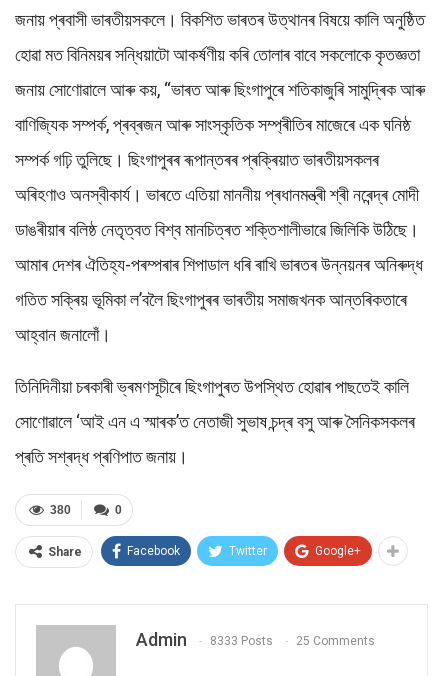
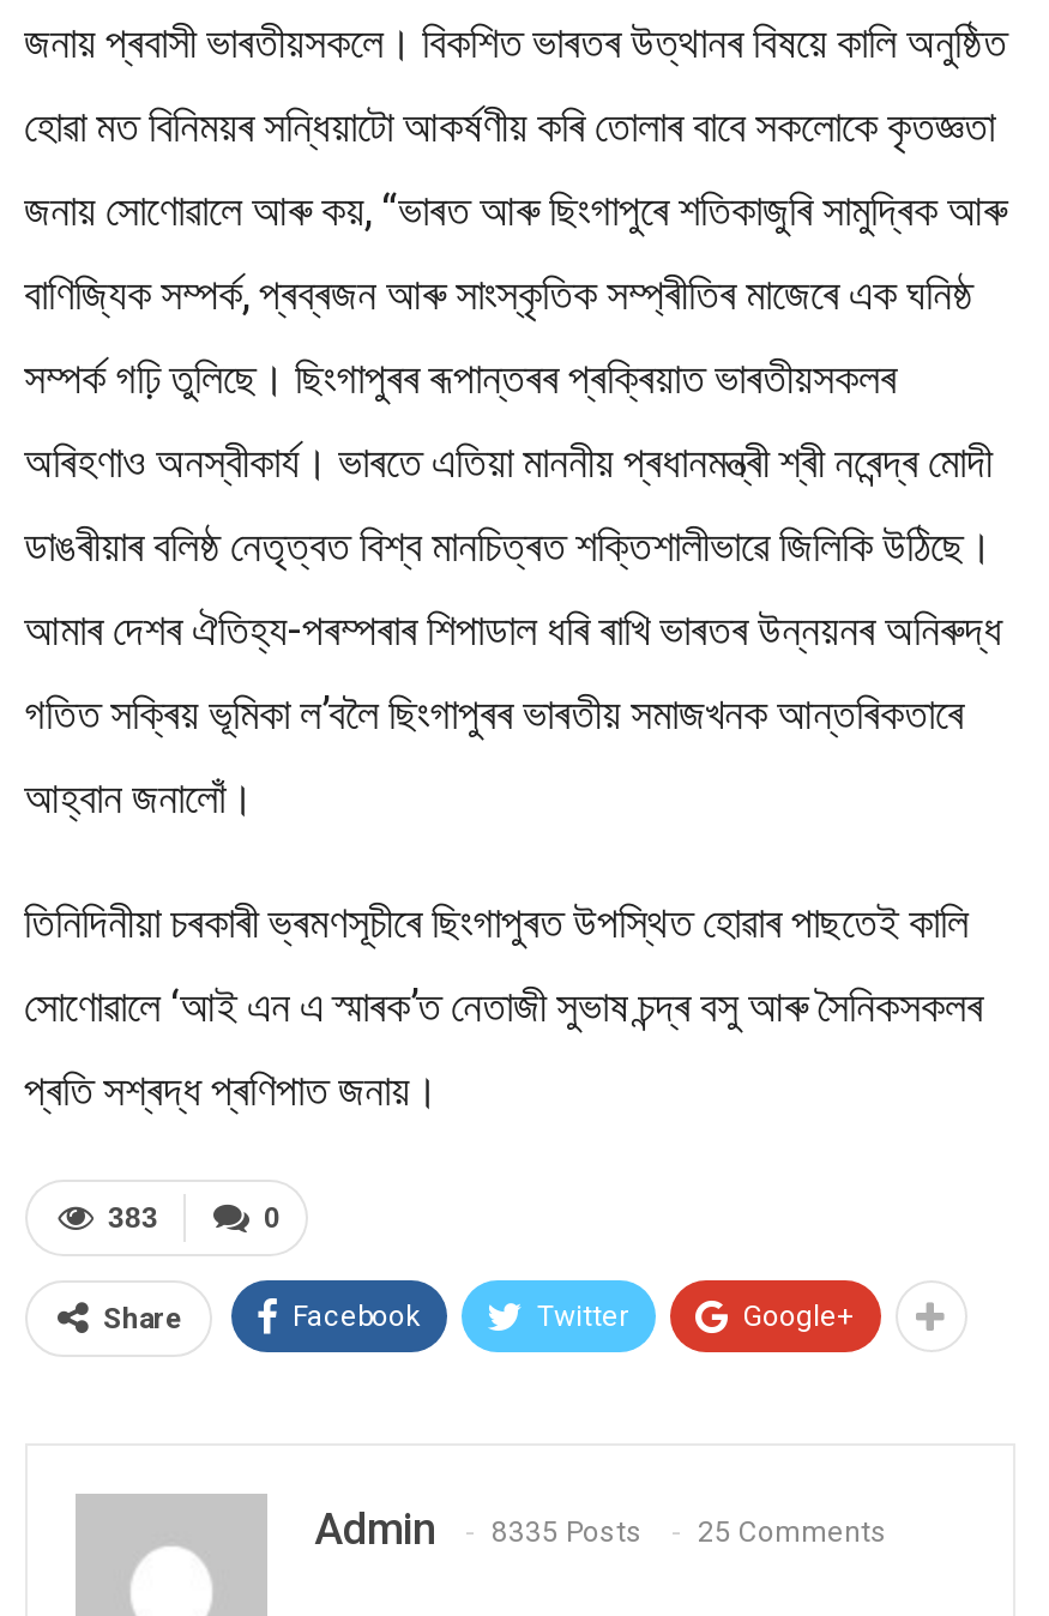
- 380
+ 383

- Admin 8333 Posts 25 Comments
+ Admin 8335 Posts 25 Comments
